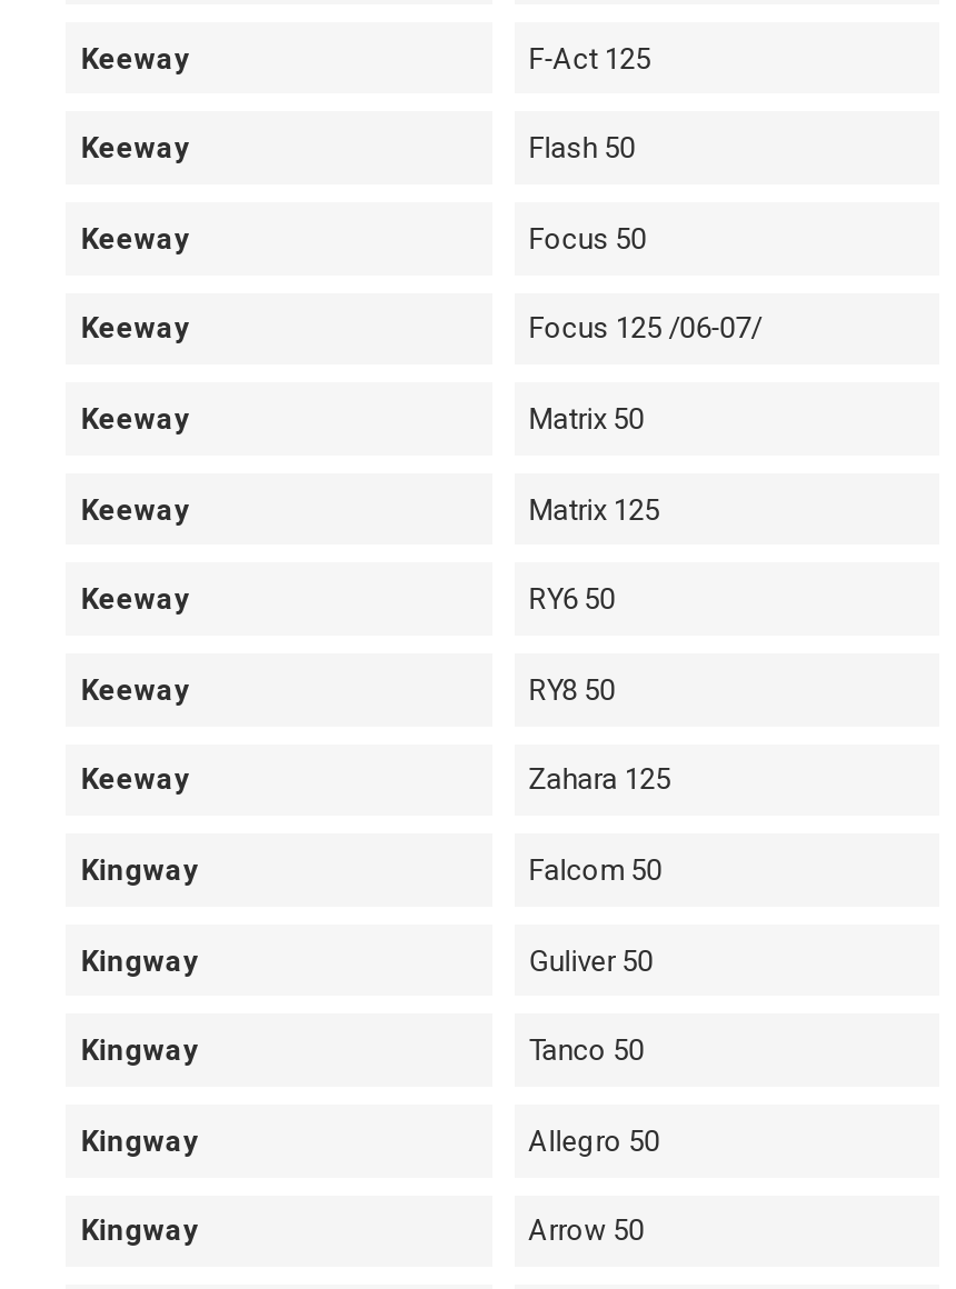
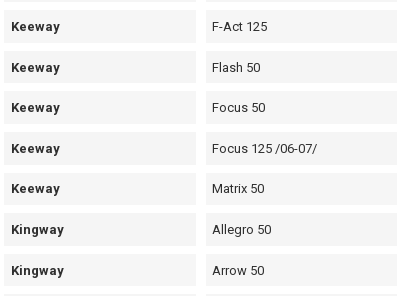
- Keeway
- Matrix 125
- Keeway
- RY6 50
- Keeway
- RY8 50
- Keeway
- Zahara 125
- Kingway
- Falcom 50
- Kingway
- Guliver 50
- Kingway
- Tanco 50
